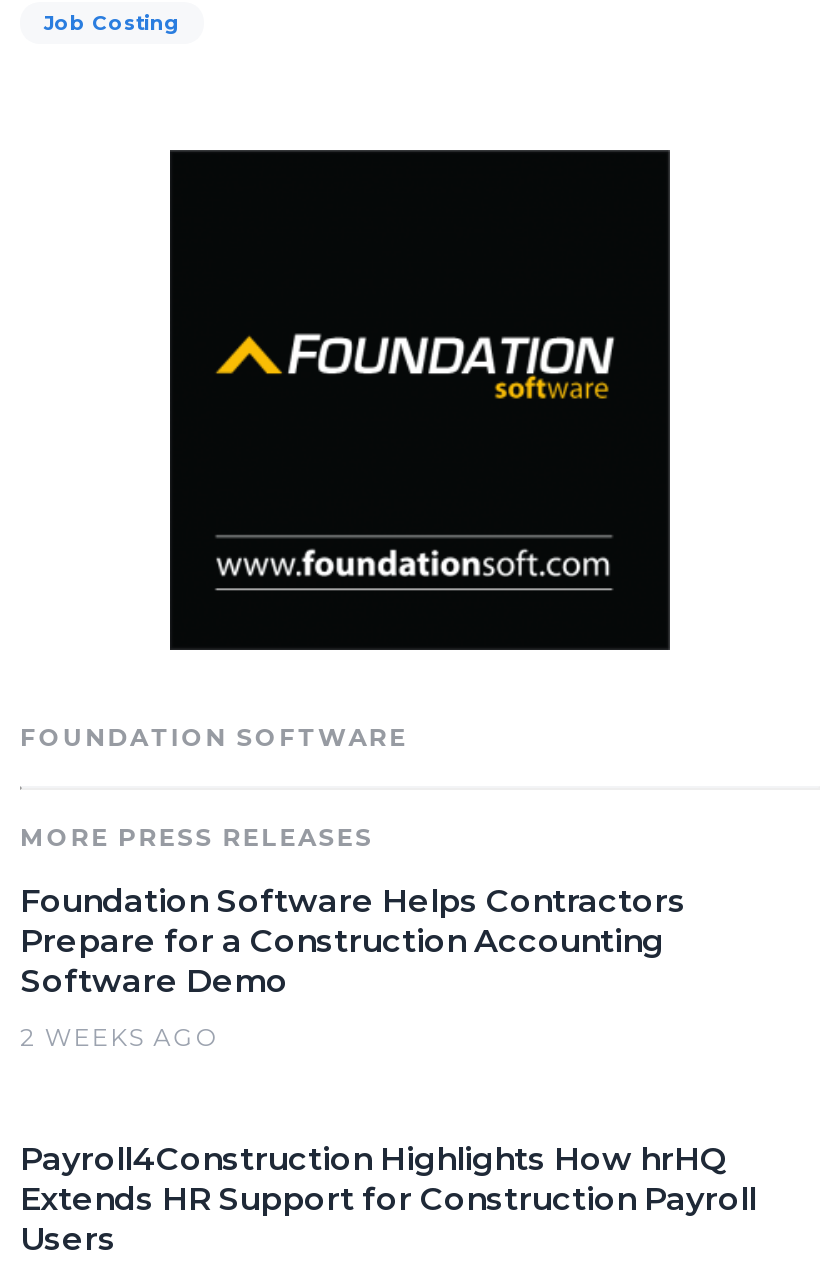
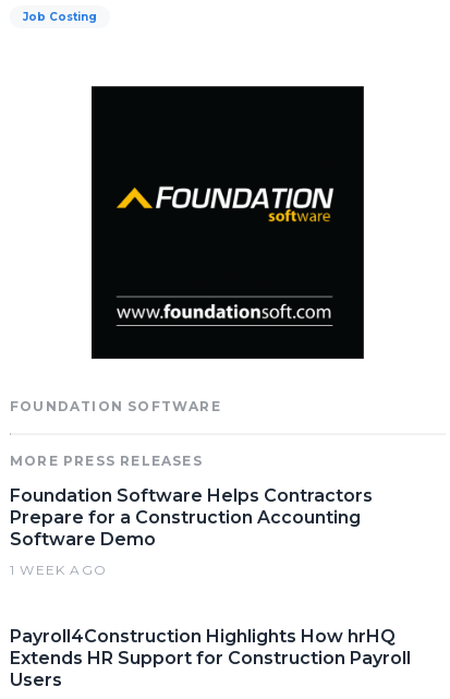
- 2 WEEKS AGO
+ 1 WEEK AGO
